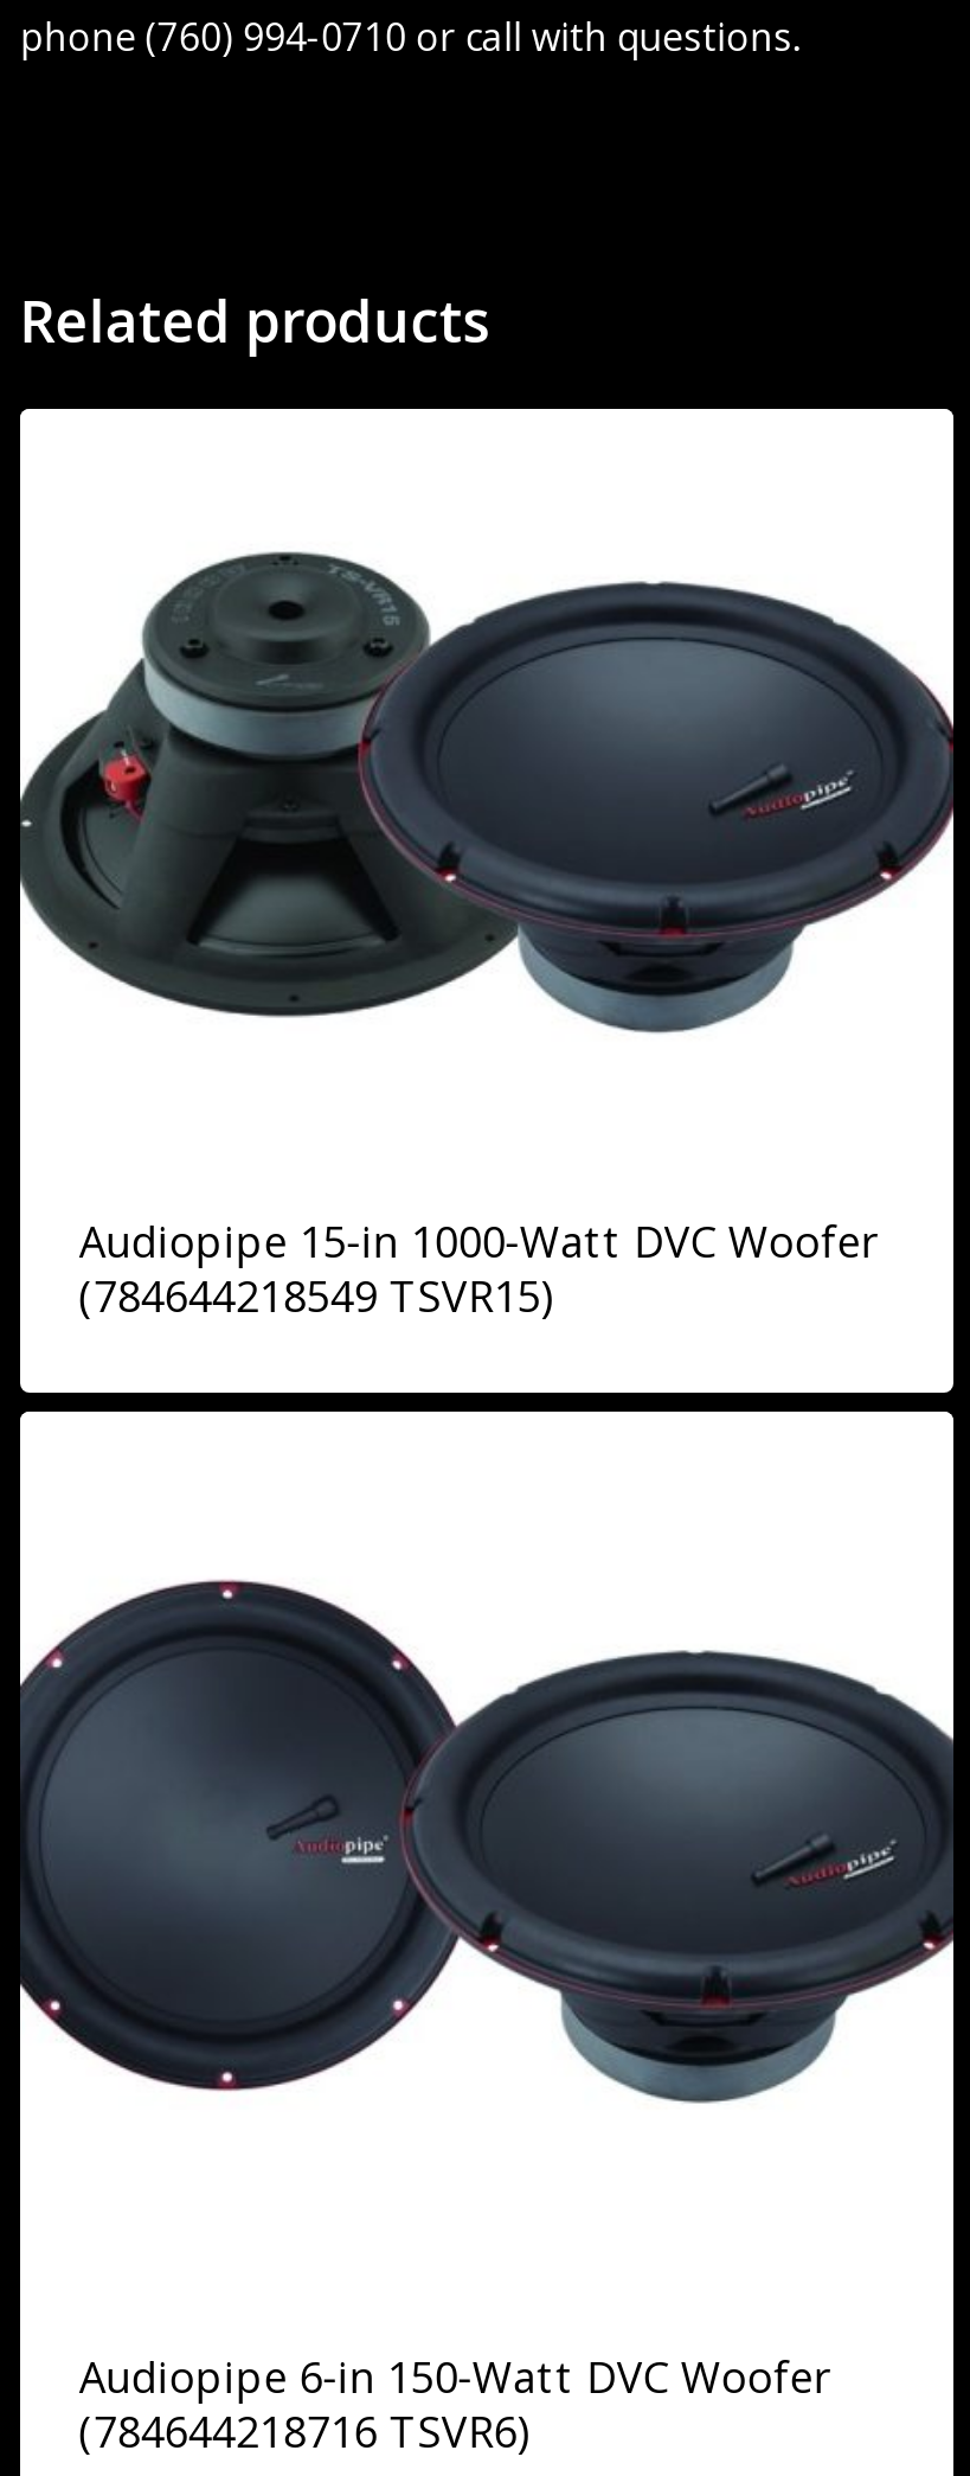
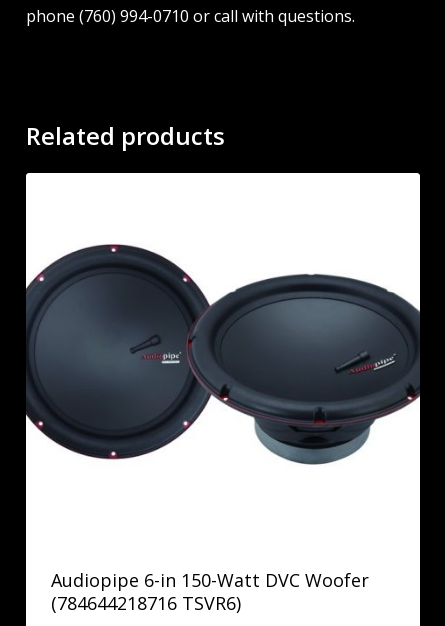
- [image]

- Audiopipe 15-in 1000-Watt DVC Woofer
- (784644218549 TSVR15)
